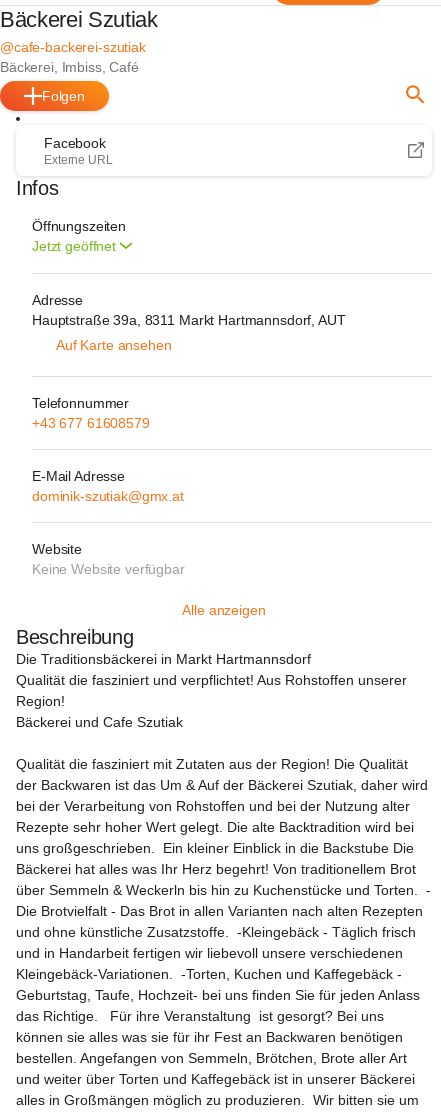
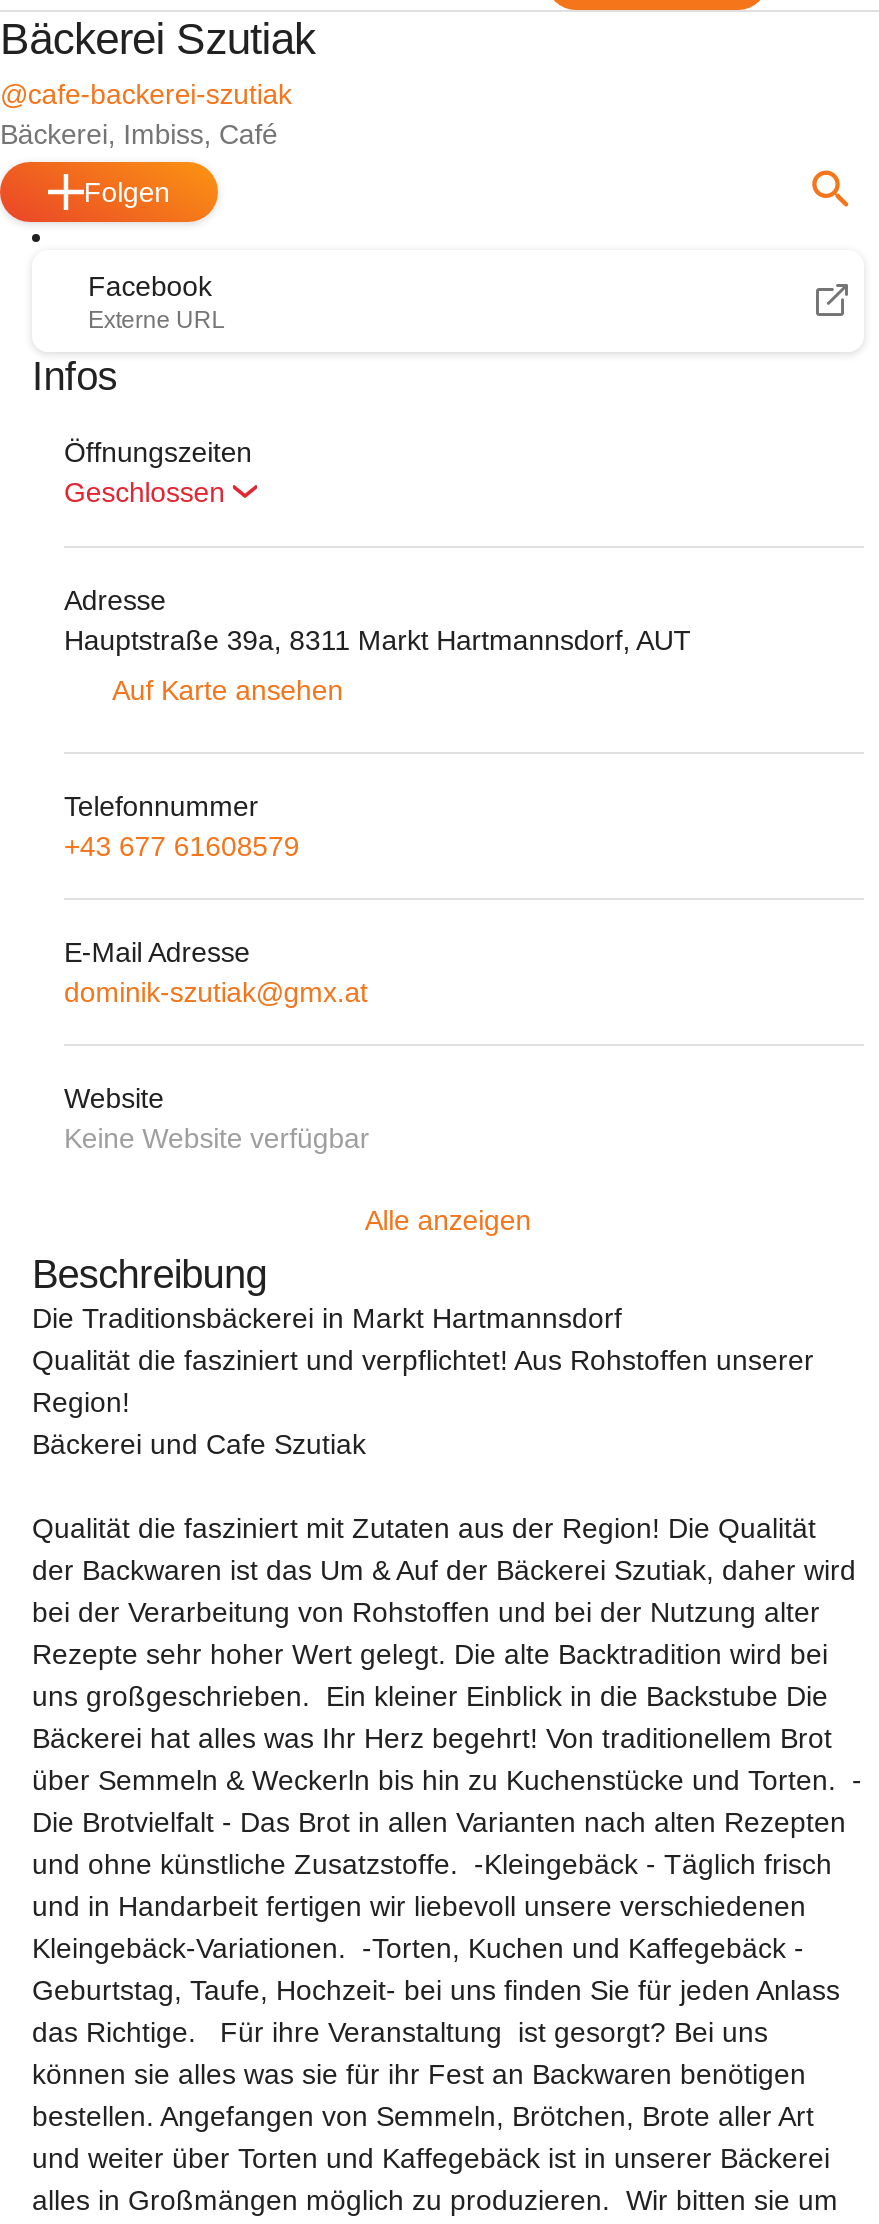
- Jetzt geöffnet
+ Geschlossen
